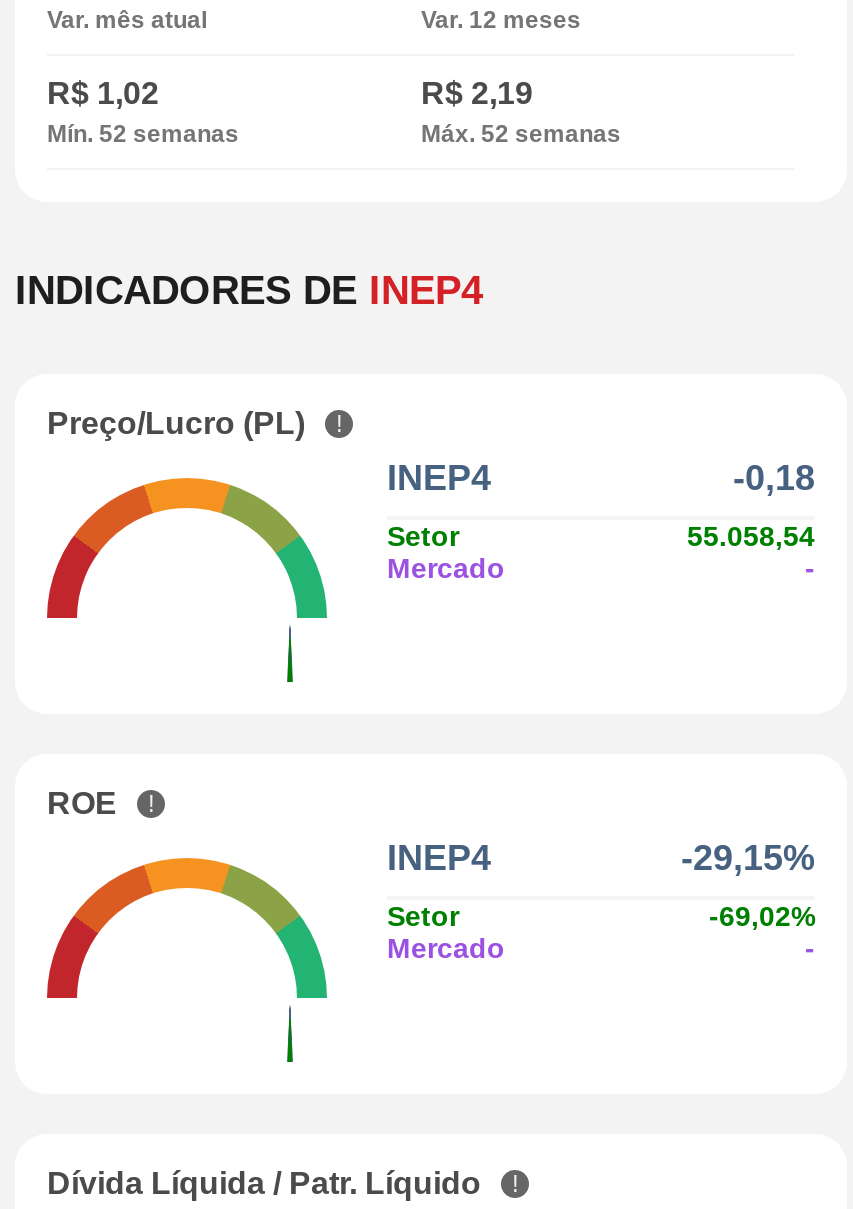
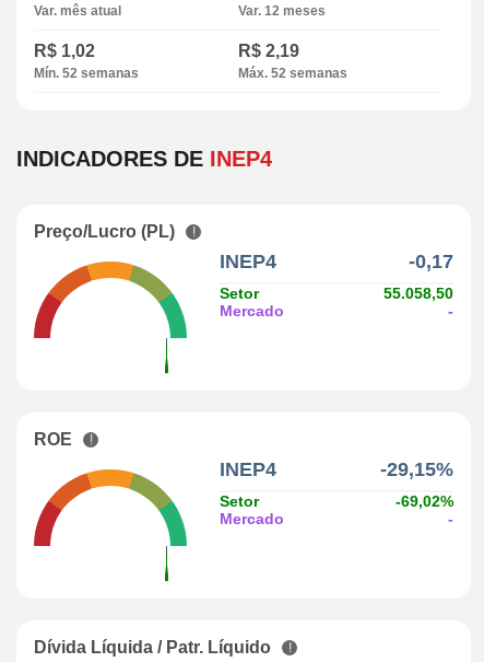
- -0,18
+ -0,17

- 55.058,54
+ 55.058,50
